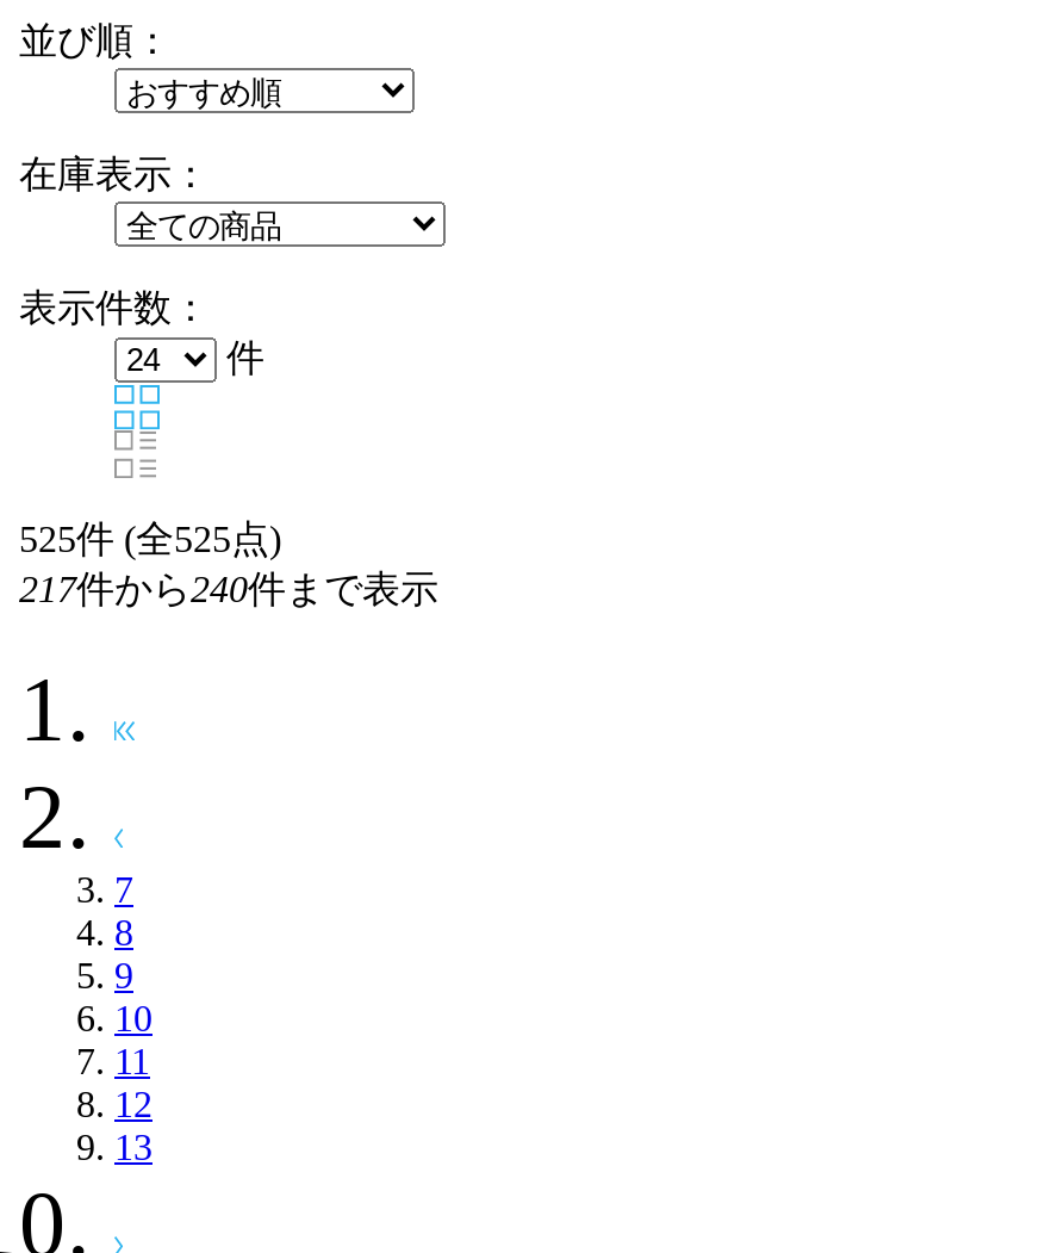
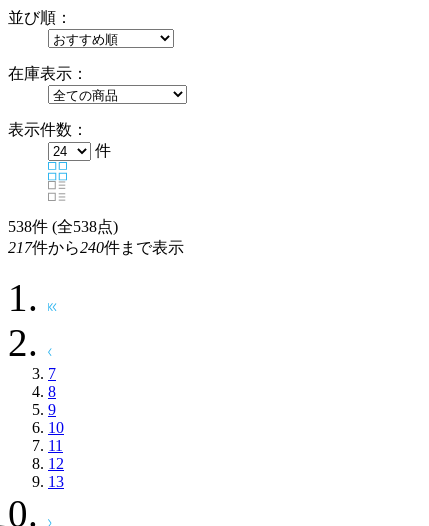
- 525件 (全525点)
+ 538件 (全538点)
